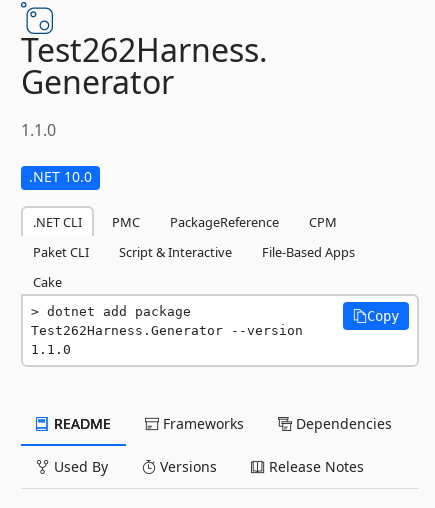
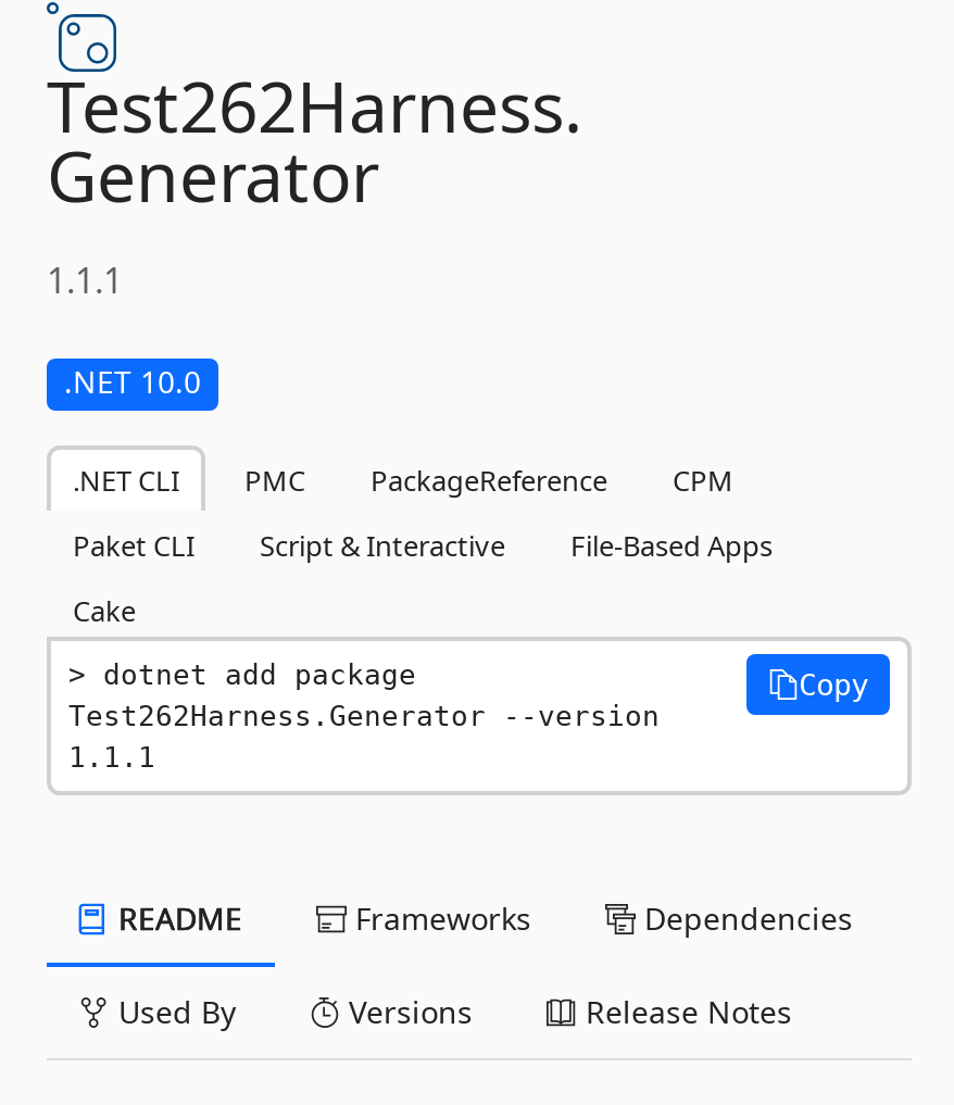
- 1.1.0
+ 1.1.1

- 1.1.0
+ 1.1.1
